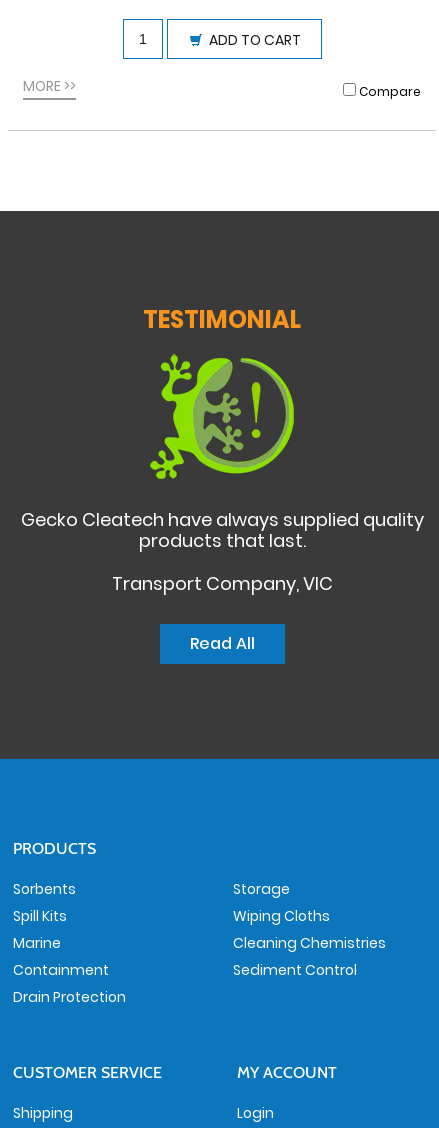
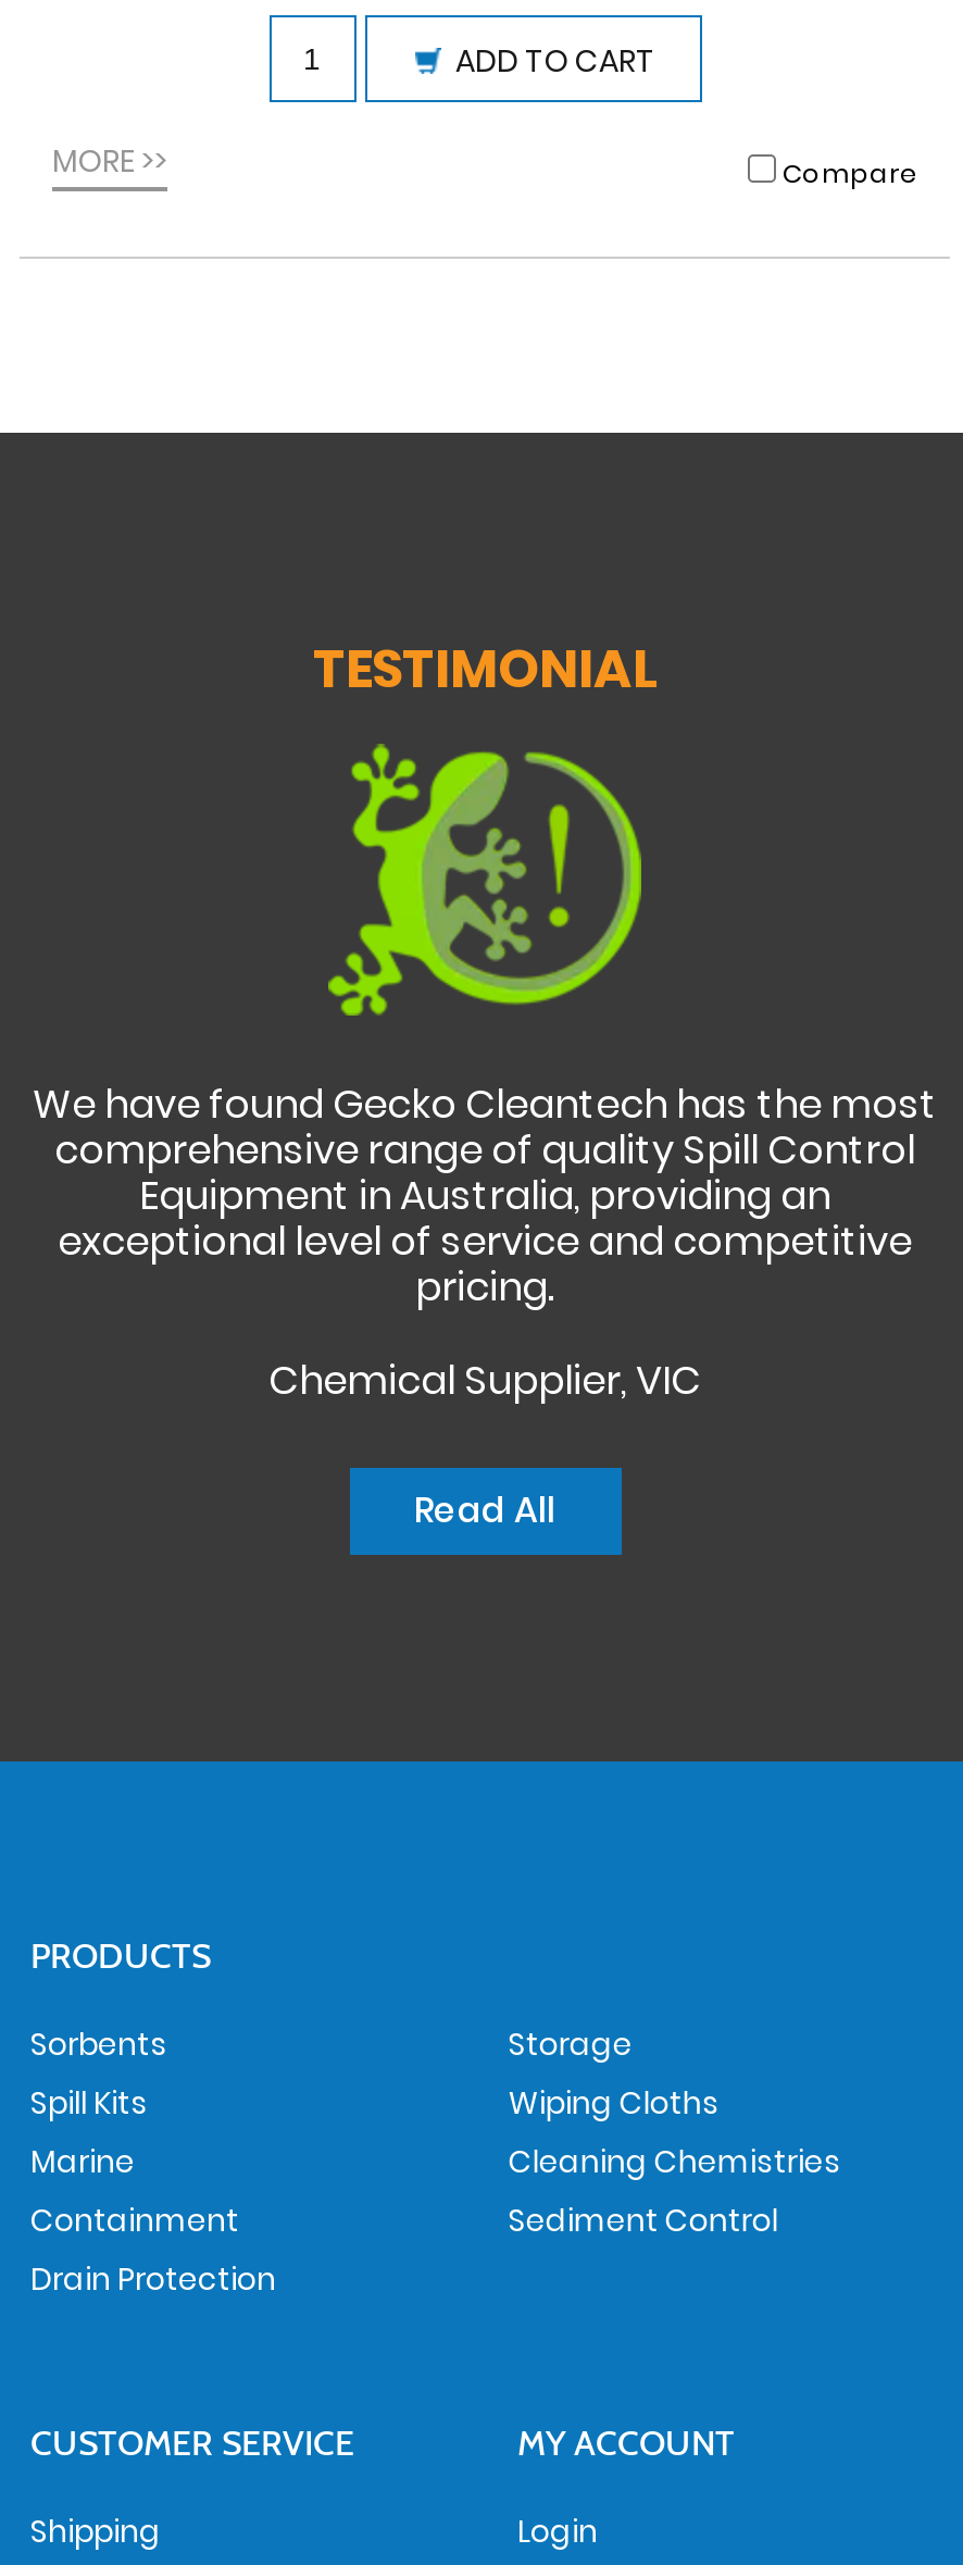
- Gecko Cleatech have always supplied quality
- products that last.
+ We have found Gecko Cleantech has the most
+ comprehensive range of quality Spill Control
+ Equipment in Australia, providing an
+ exceptional level of service and competitive
+ pricing.

- Transport Company, VIC
+ Chemical Supplier, VIC
